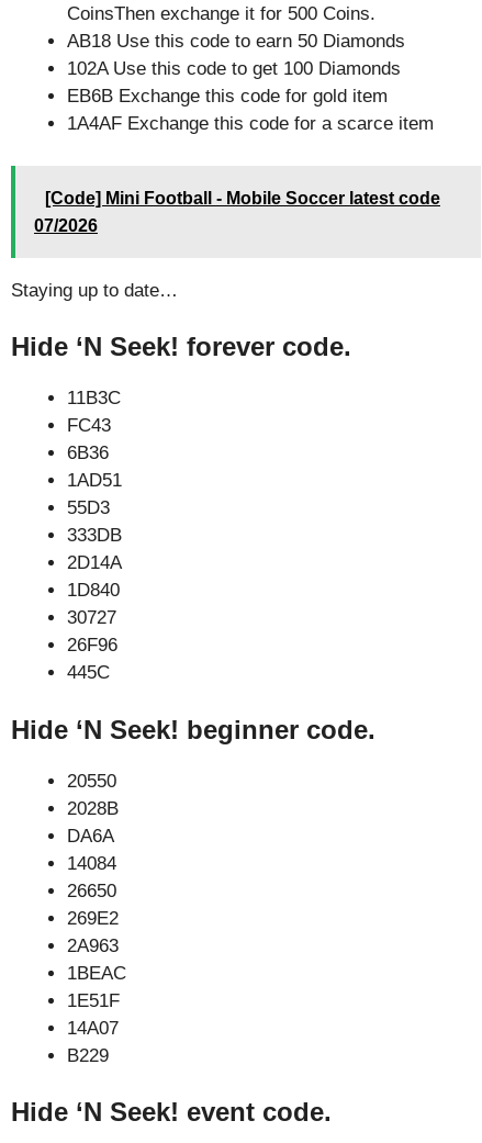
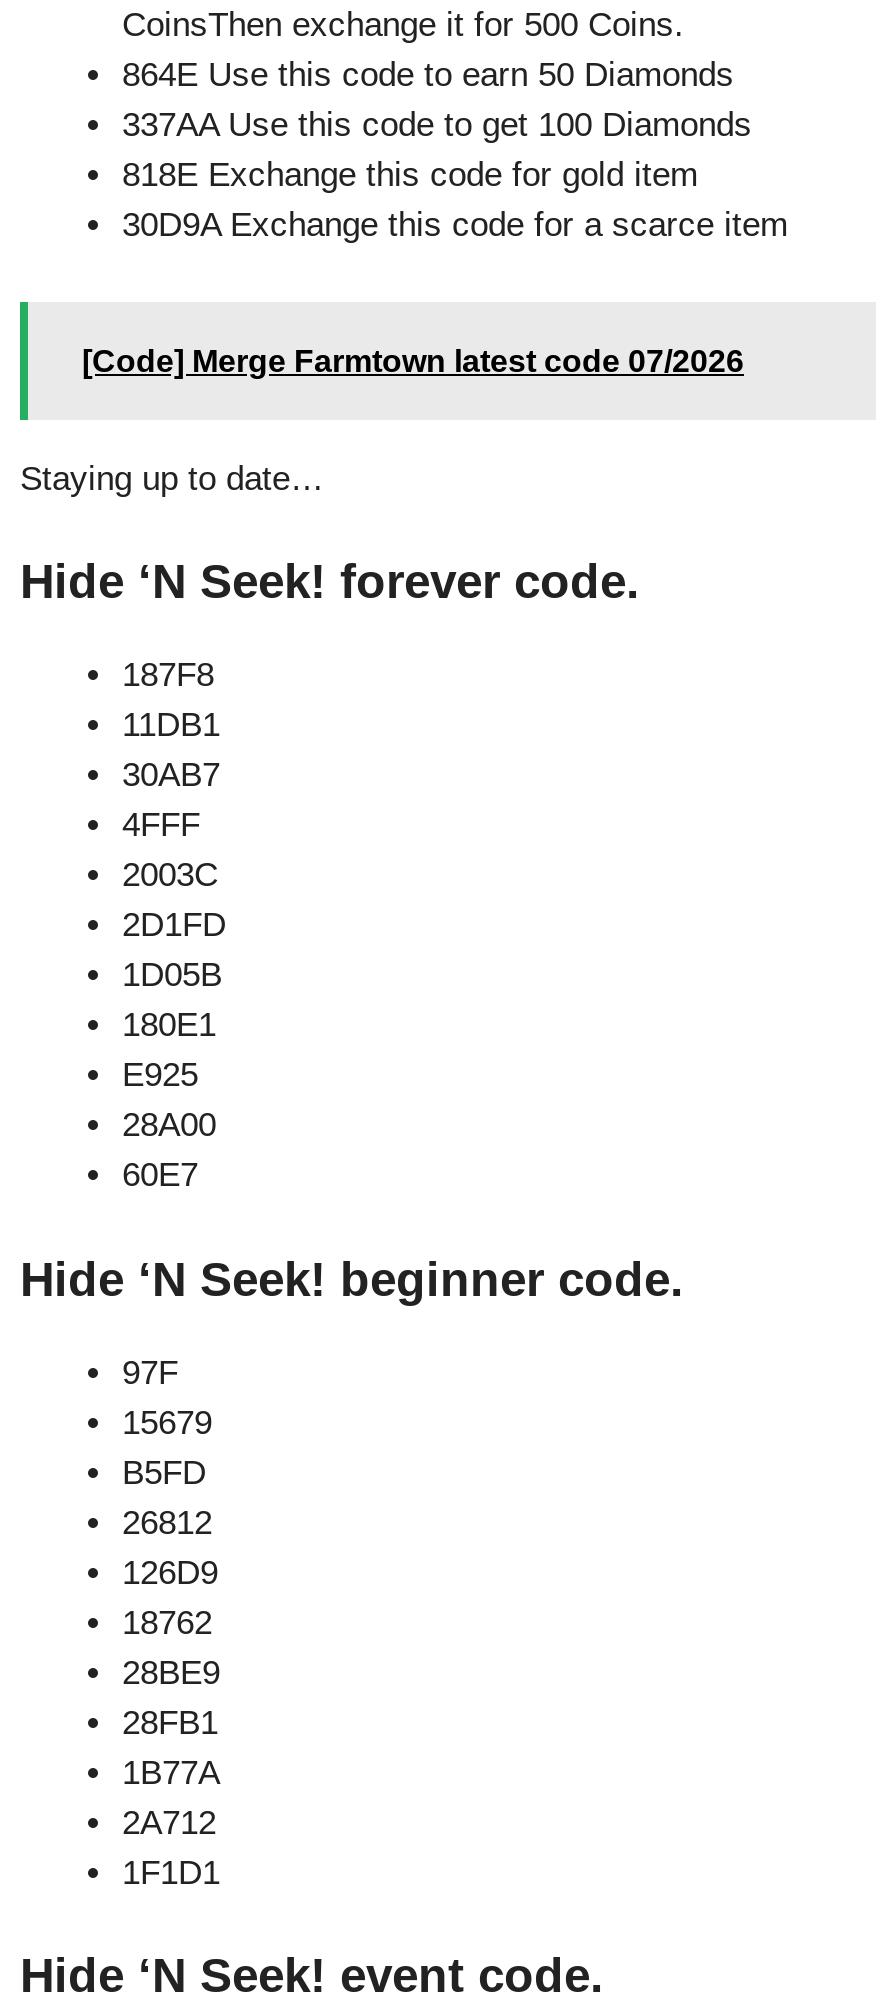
- AB18 Use this code to earn 50 Diamonds
- 102A Use this code to get 100 Diamonds
- EB6B Exchange this code for gold item
- 1A4AF Exchange this code for a scarce item
+ 864E Use this code to earn 50 Diamonds
+ 337AA Use this code to get 100 Diamonds
+ 818E Exchange this code for gold item
+ 30D9A Exchange this code for a scarce item

- [Code] Mini Football - Mobile Soccer latest code
- 07/2026
+ [Code] Merge Farmtown latest code 07/2026

- 11B3C
- FC43
- 6B36
- 1AD51
- 55D3
- 333DB
- 2D14A
- 1D840
- 30727
- 26F96
- 445C
+ 187F8
+ 11DB1
+ 30AB7
+ 4FFF
+ 2003C
+ 2D1FD
+ 1D05B
+ 180E1
+ E925
+ 28A00
+ 60E7

- 20550
- 2028B
- DA6A
- 14084
- 26650
- 269E2
- 2A963
- 1BEAC
- 1E51F
- 14A07
- B229
+ 97F
+ 15679
+ B5FD
+ 26812
+ 126D9
+ 18762
+ 28BE9
+ 28FB1
+ 1B77A
+ 2A712
+ 1F1D1
